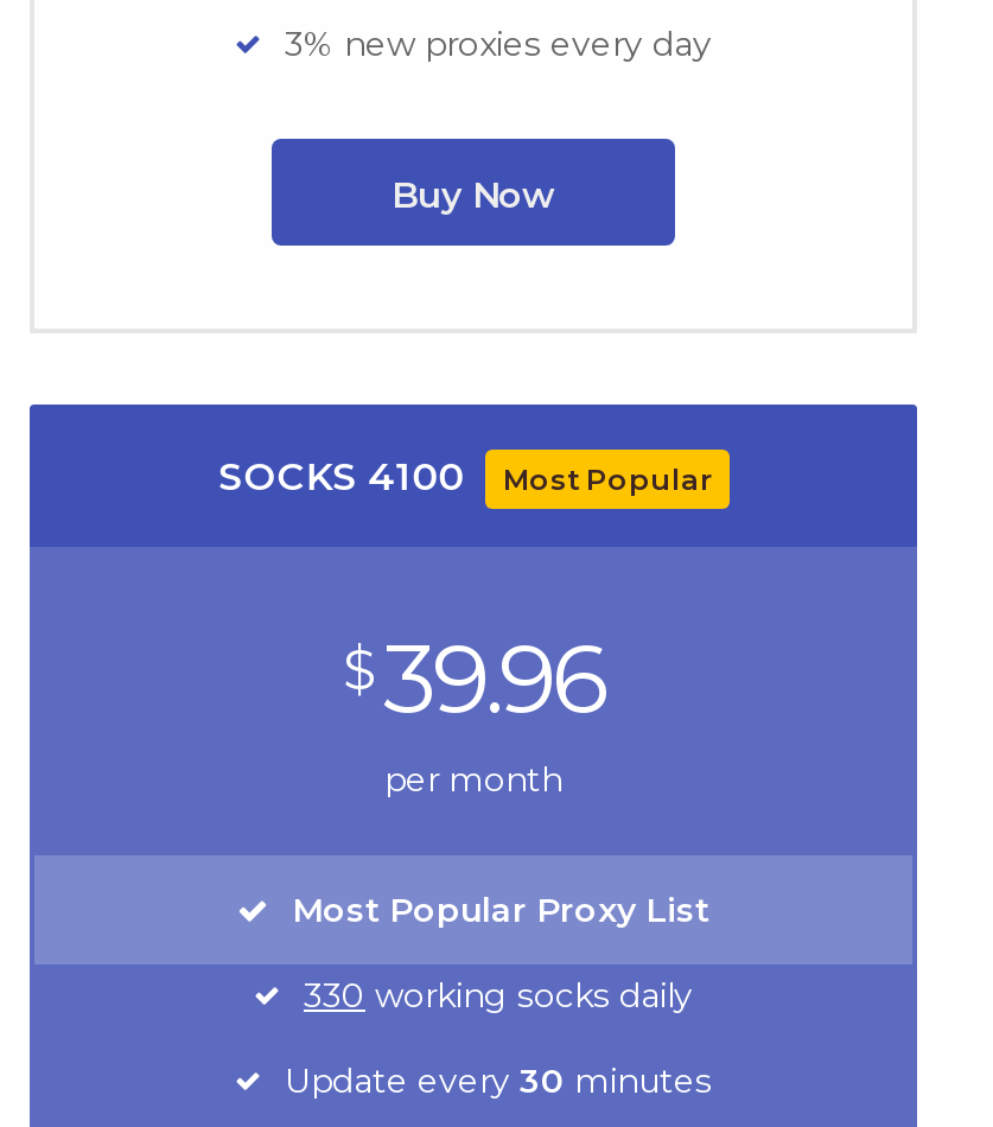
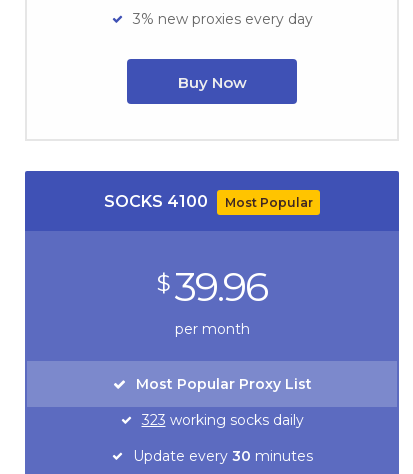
- 330 working socks daily
+ 323 working socks daily
